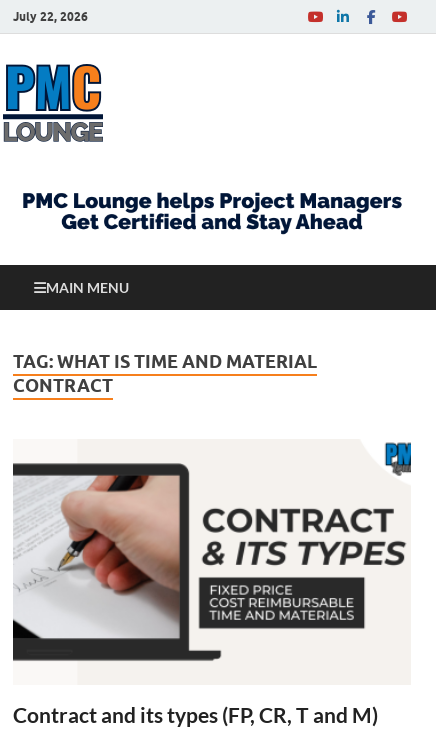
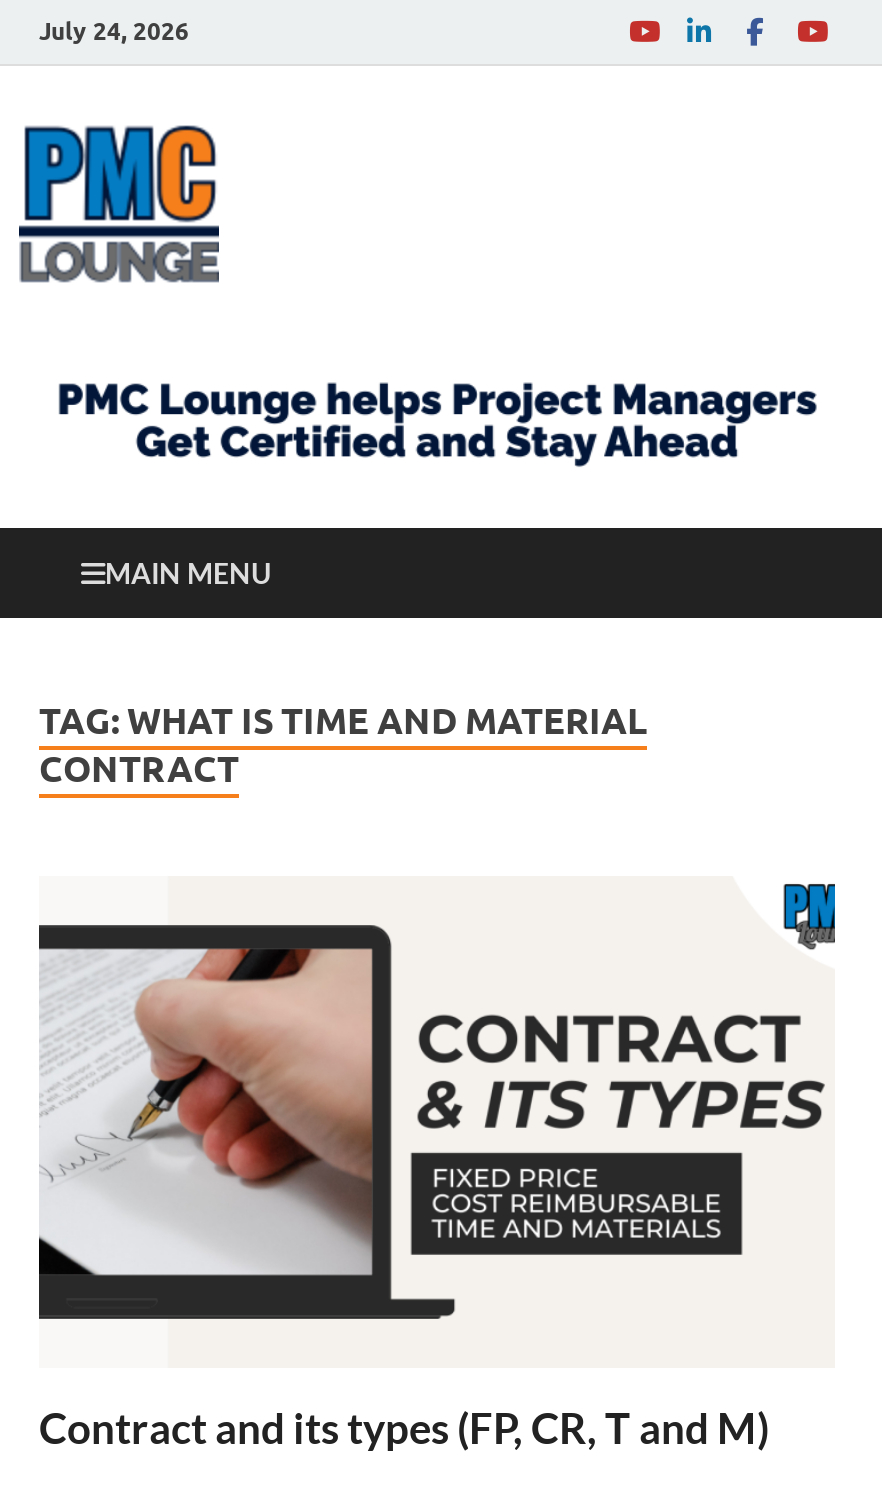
- July 22, 2026
+ July 24, 2026
